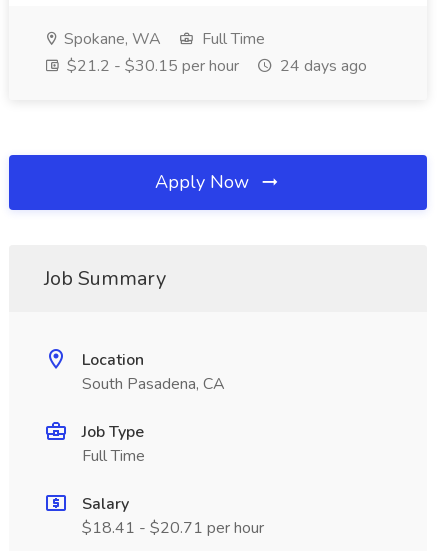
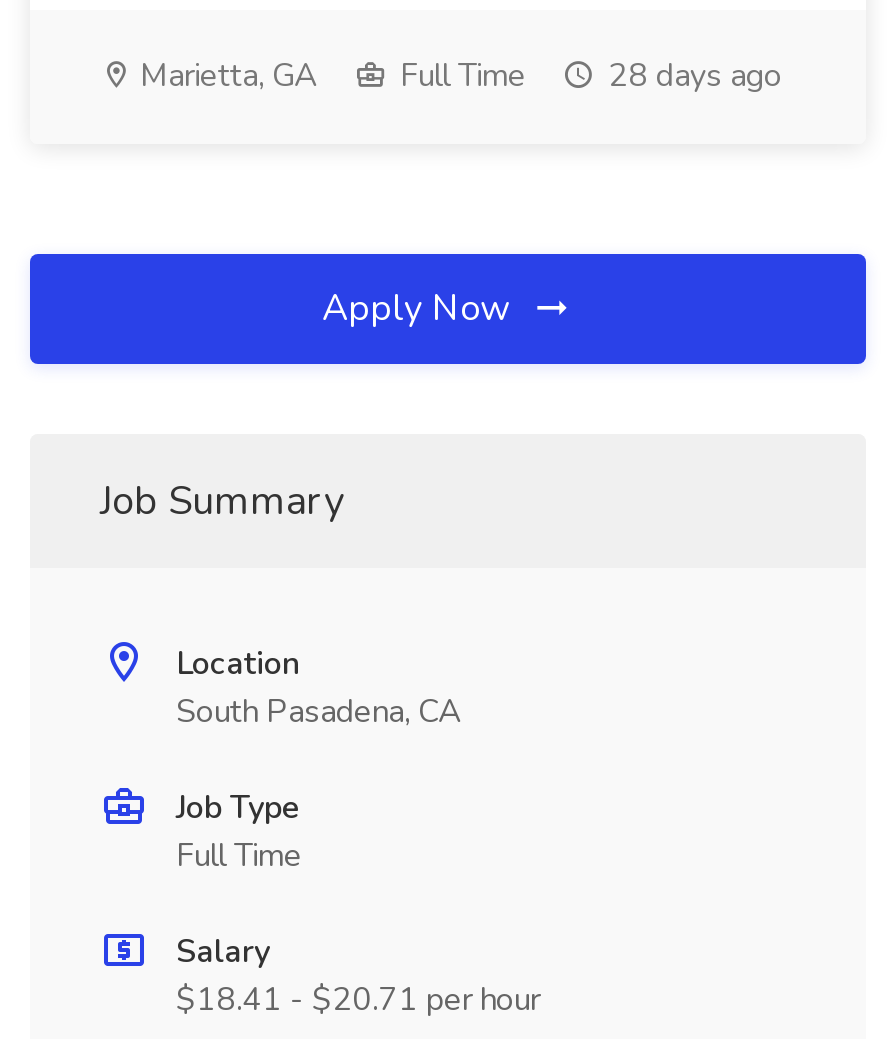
- Spokane, WA
+ Marietta, GA

- $21.2 - $30.15 per hour
- 24 days ago
+ 28 days ago
